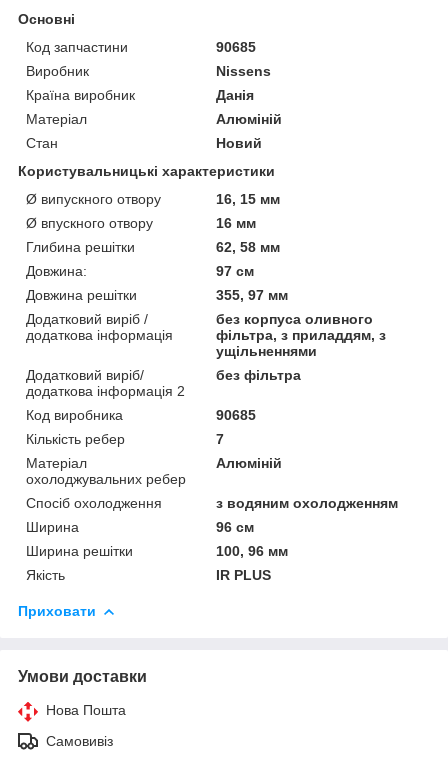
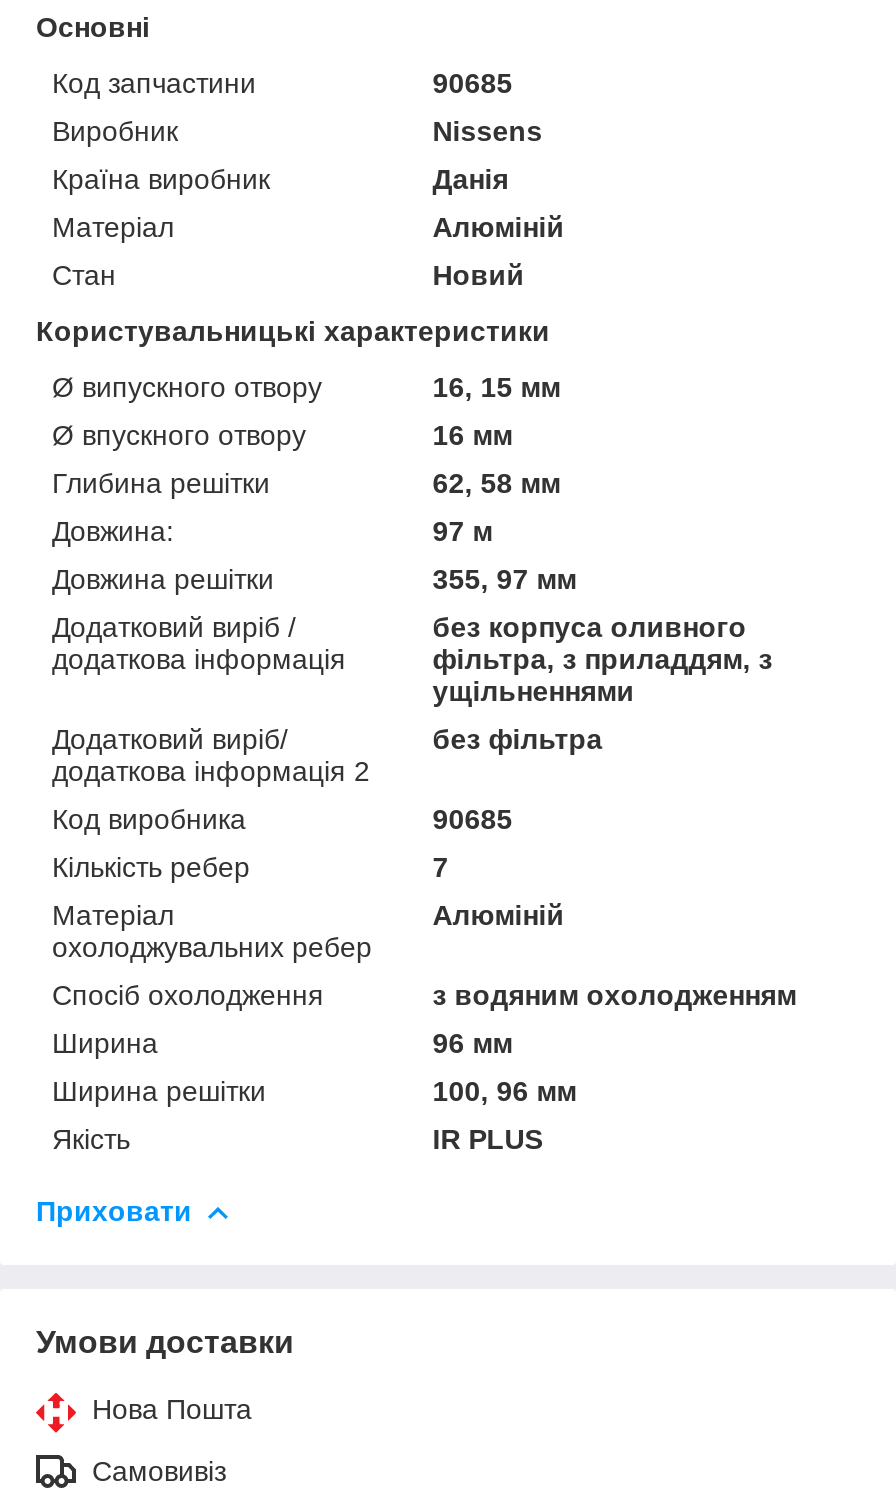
- 97 см
+ 97 м

- 96 см
+ 96 мм
